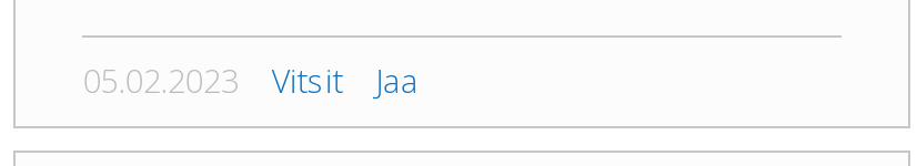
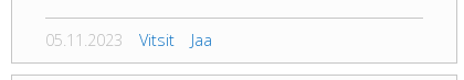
- 05.02.2023 Vitsit Jaa
+ 05.11.2023 Vitsit Jaa
